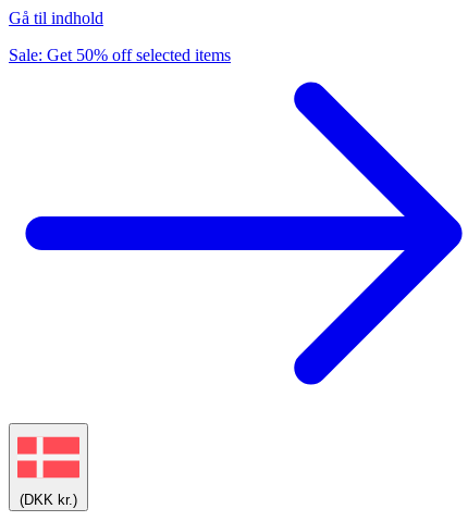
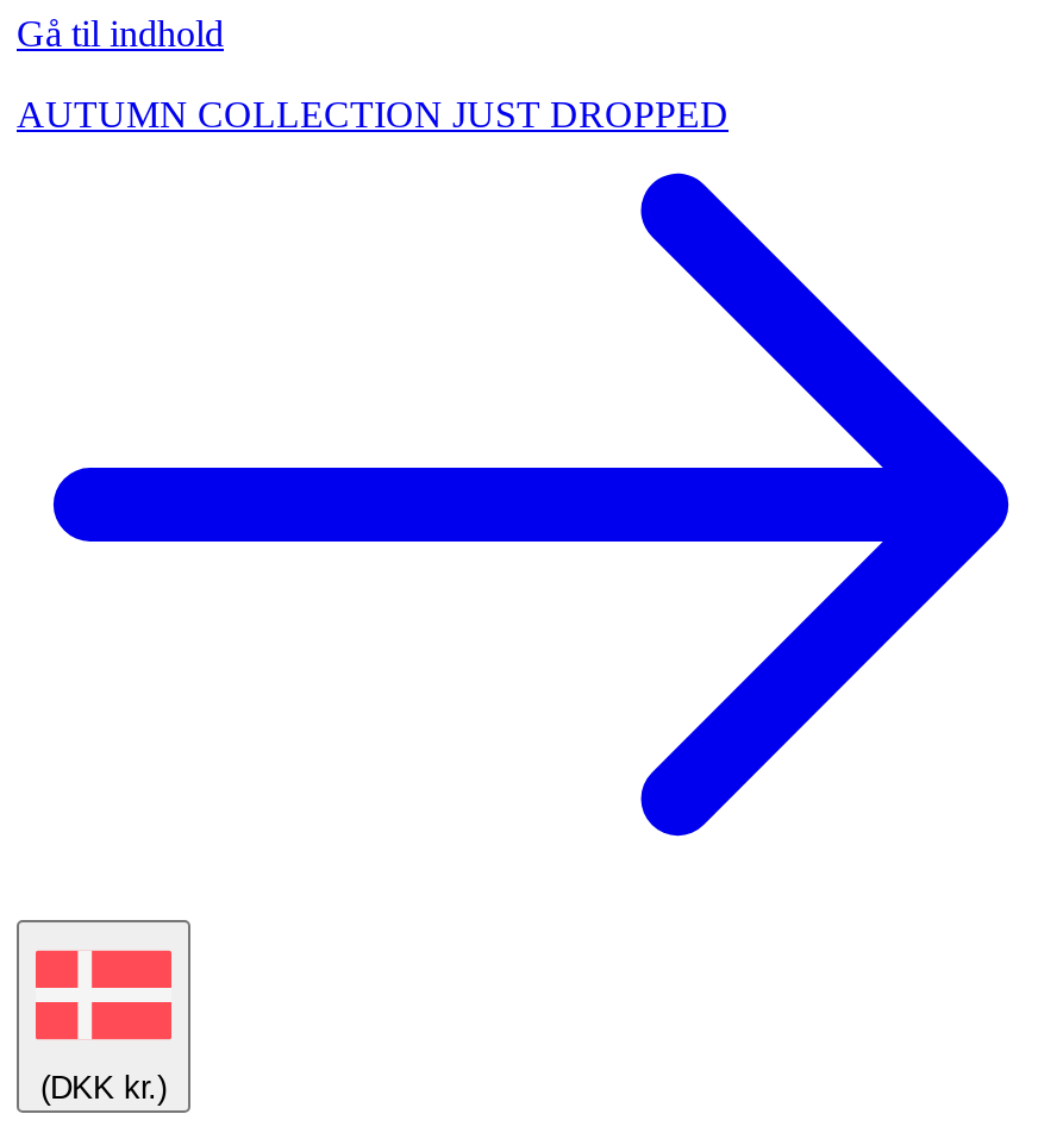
- Sale: Get 50% off selected items
+ AUTUMN COLLECTION JUST DROPPED
